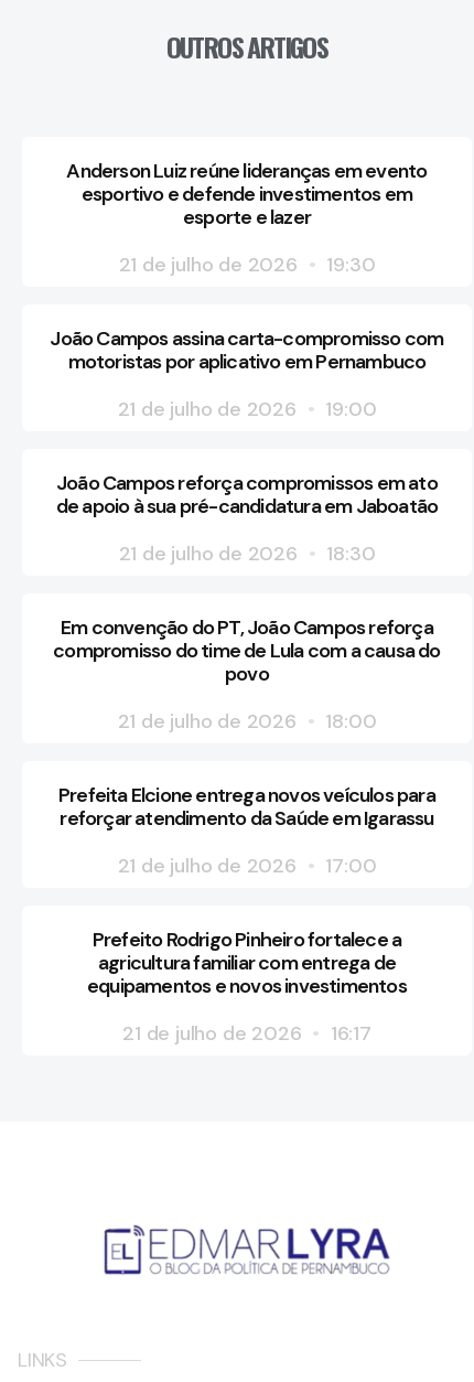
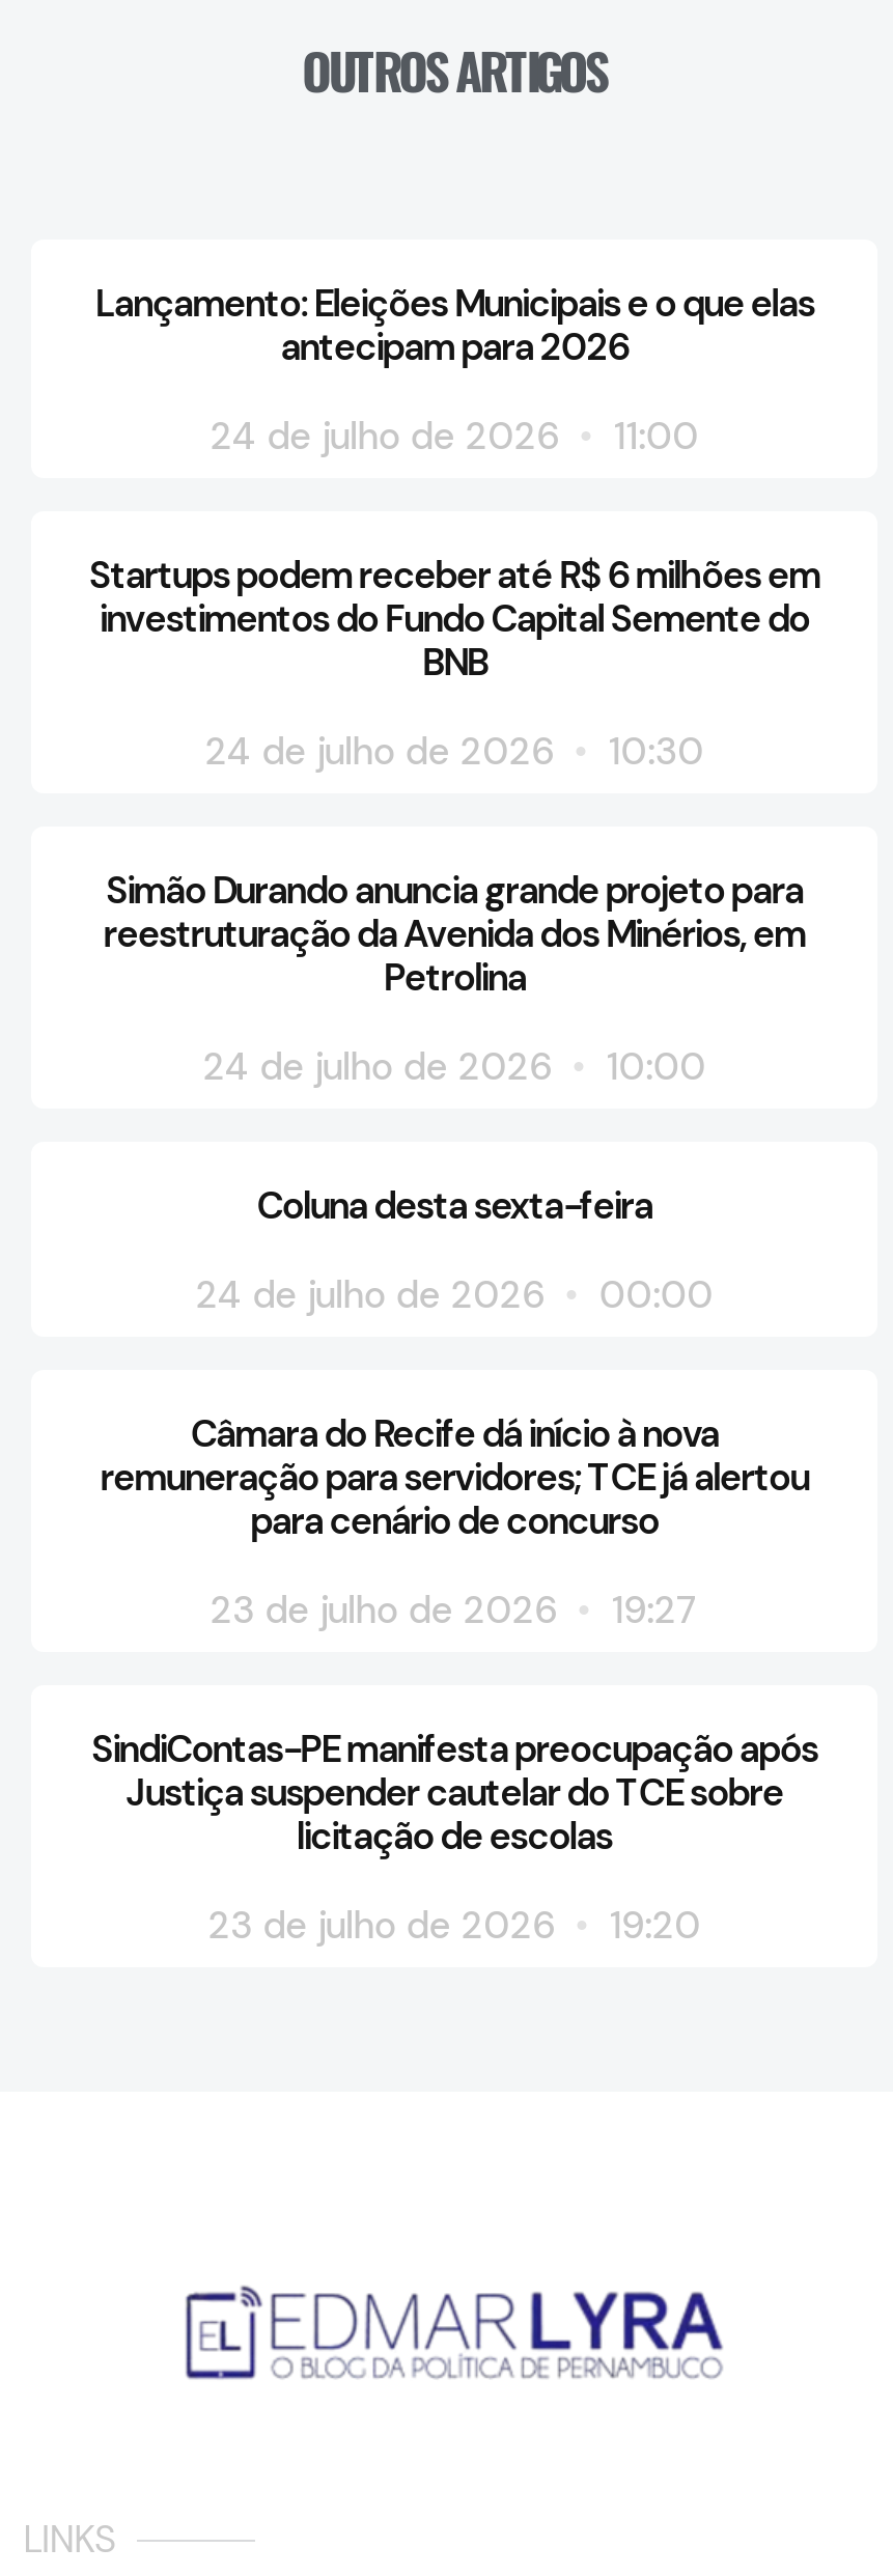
- Anderson Luiz reúne lideranças em evento
- esportivo e defende investimentos em
- esporte e lazer
+ Lançamento: Eleições Municipais e o que elas
+ antecipam para 2026

- 21 de julho de 2026
- 19:30
+ 24 de julho de 2026
+ 11:00

- João Campos assina carta-compromisso com
- motoristas por aplicativo em Pernambuco
+ Startups podem receber até R$ 6 milhões em
+ investimentos do Fundo Capital Semente do
+ BNB

- 21 de julho de 2026
- 19:00
+ 24 de julho de 2026
+ 10:30

- João Campos reforça compromissos em ato
- de apoio à sua pré-candidatura em Jaboatão
+ Simão Durando anuncia grande projeto para
+ reestruturação da Avenida dos Minérios, em
+ Petrolina

- 21 de julho de 2026
- 18:30
+ 24 de julho de 2026
+ 10:00

- Em convenção do PT, João Campos reforça
- compromisso do time de Lula com a causa do
- povo
+ Coluna desta sexta-feira

- 21 de julho de 2026
- 18:00
+ 24 de julho de 2026
+ 00:00

- Prefeita Elcione entrega novos veículos para
- reforçar atendimento da Saúde em Igarassu
+ Câmara do Recife dá início à nova
+ remuneração para servidores; TCE já alertou
+ para cenário de concurso

- 21 de julho de 2026
- 17:00
+ 23 de julho de 2026
+ 19:27

- Prefeito Rodrigo Pinheiro fortalece a
- agricultura familiar com entrega de
- equipamentos e novos investimentos
+ SindiContas-PE manifesta preocupação após
+ Justiça suspender cautelar do TCE sobre
+ licitação de escolas

- 21 de julho de 2026
- 16:17
+ 23 de julho de 2026
+ 19:20
